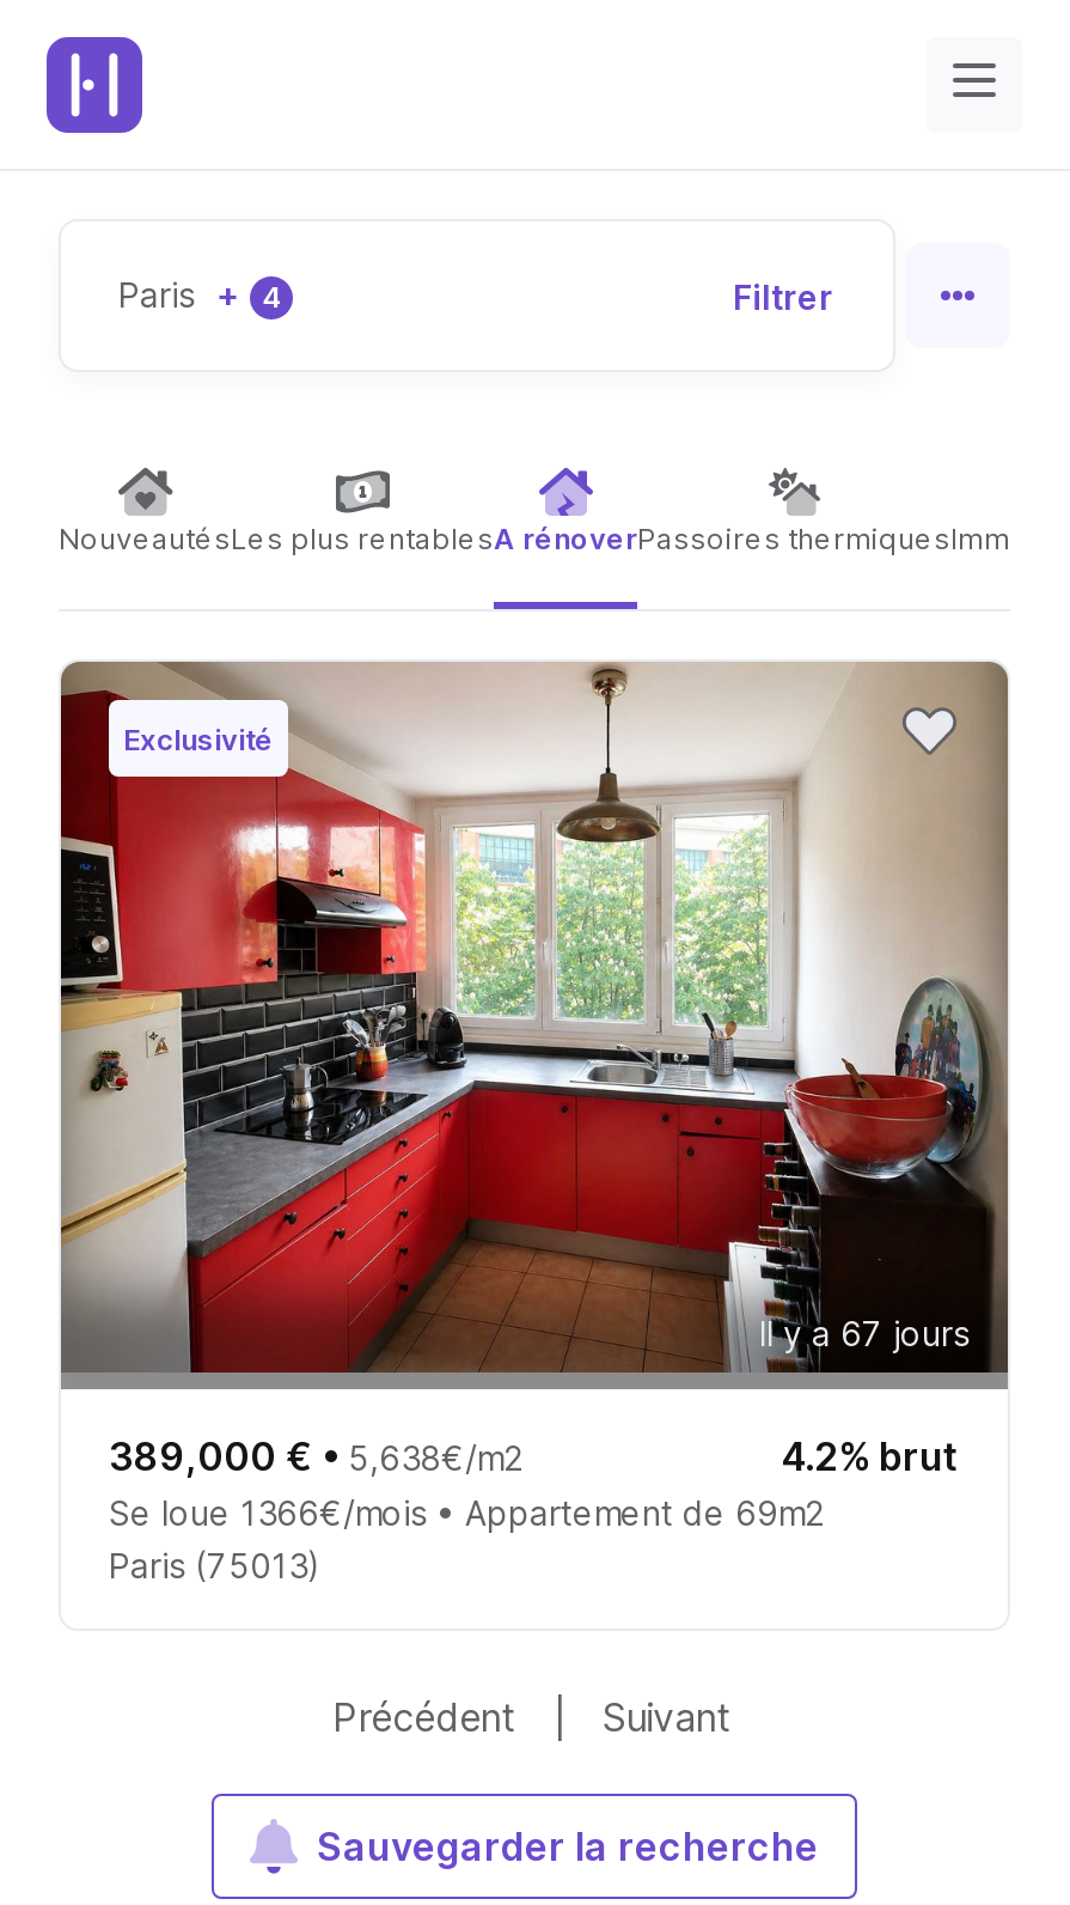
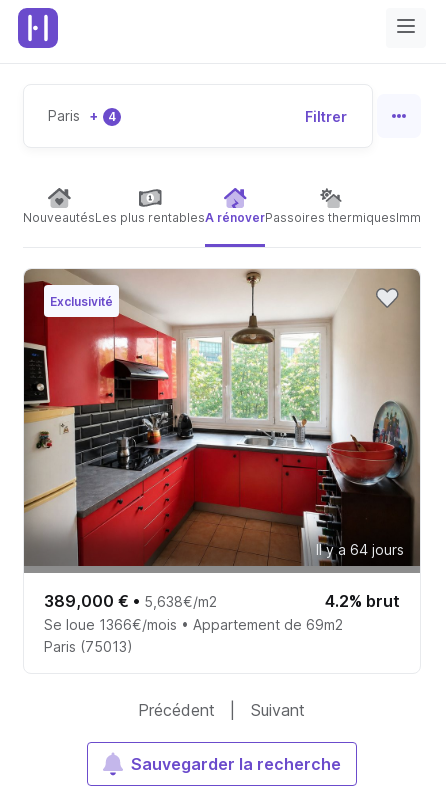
- Il y a 67 jours
+ Il y a 64 jours
